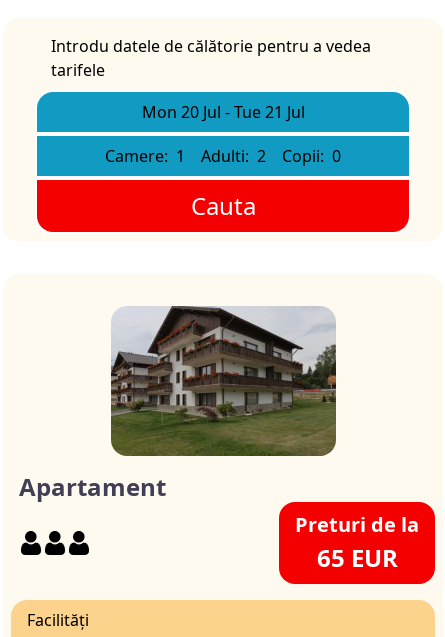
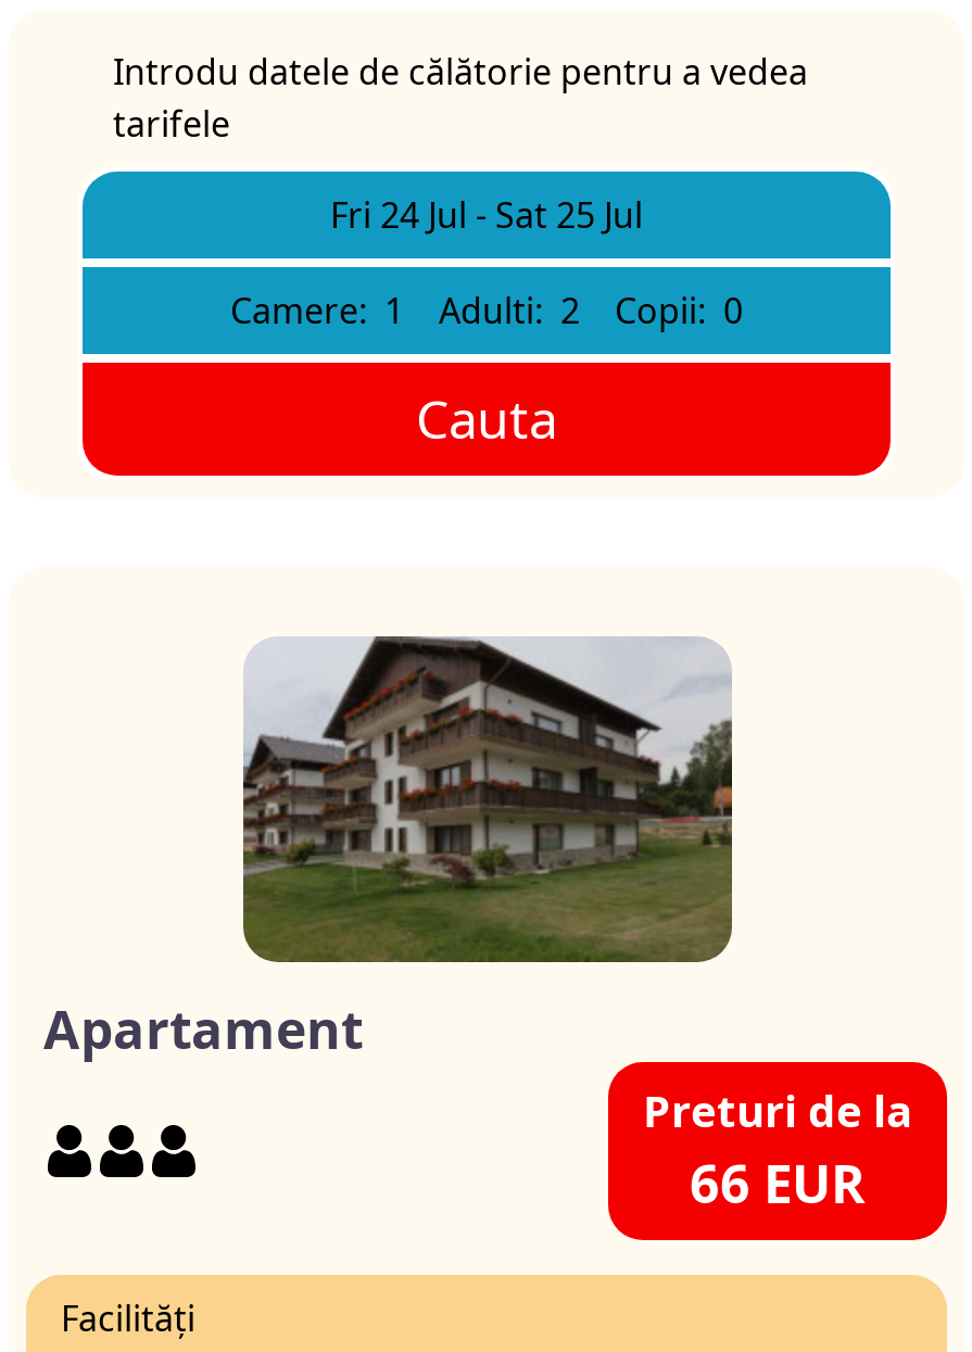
- Mon 20 Jul - Tue 21 Jul
+ Fri 24 Jul - Sat 25 Jul

- 65 EUR
+ 66 EUR
